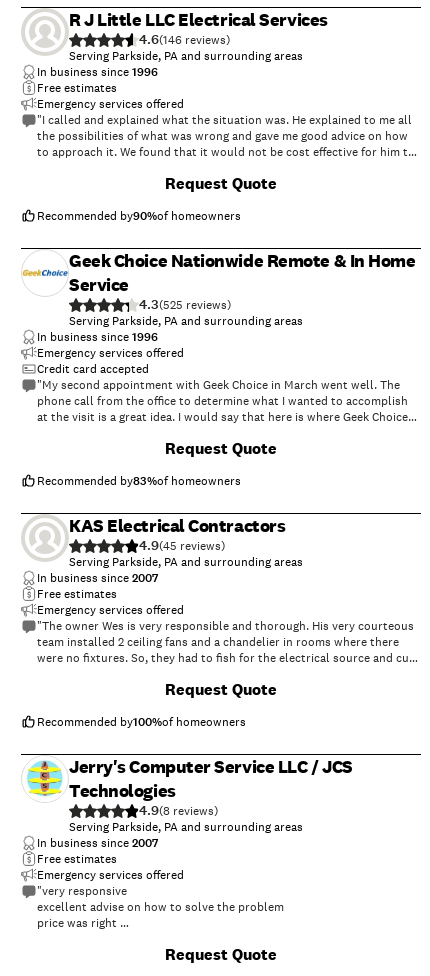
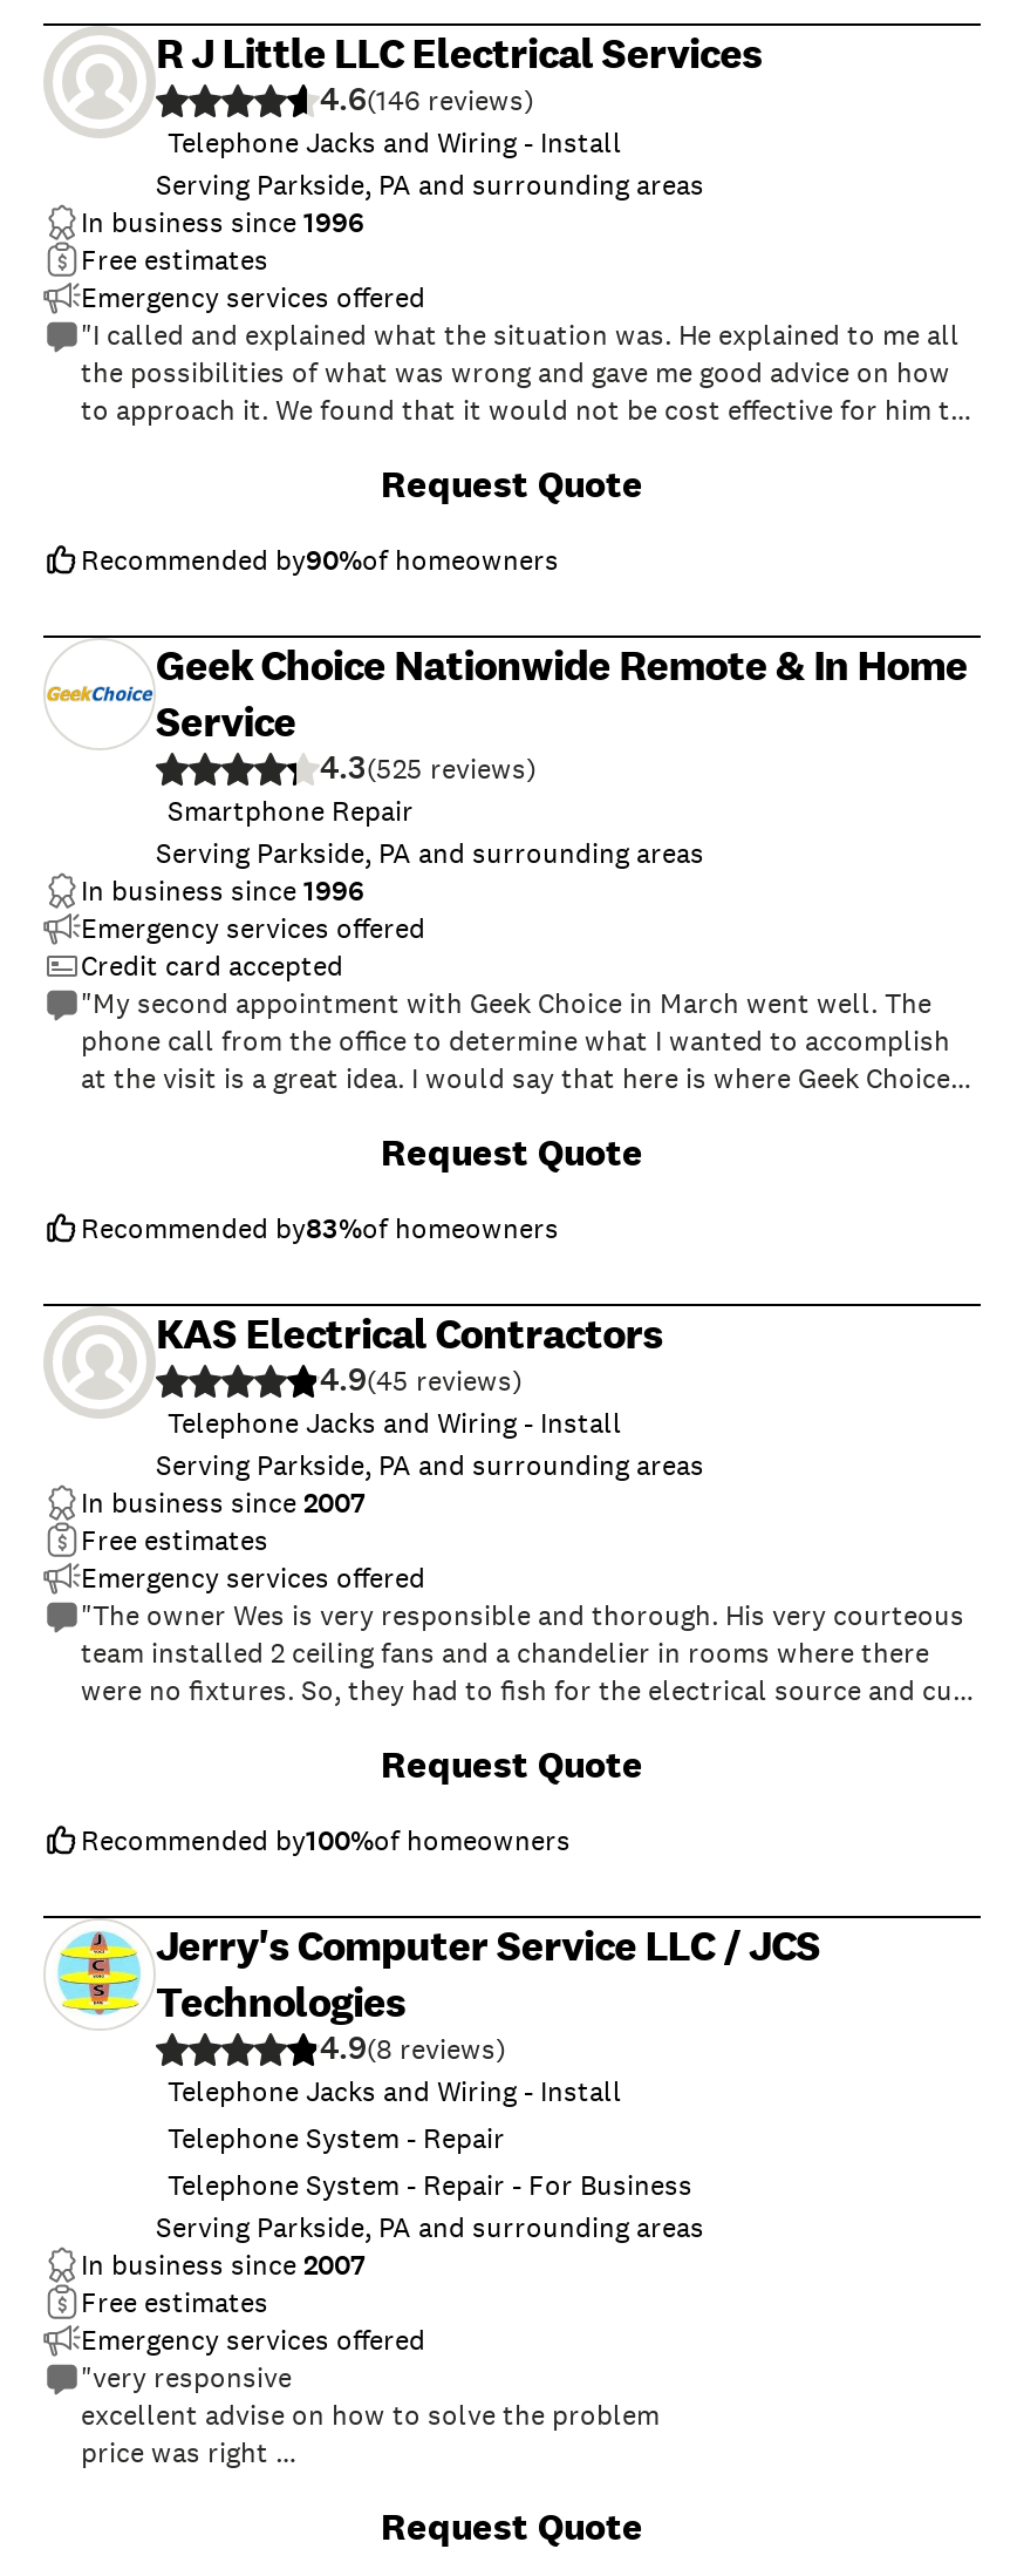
+ Telephone Jacks and Wiring - Install

+ Smartphone Repair

+ Telephone Jacks and Wiring - Install

+ Telephone Jacks and Wiring - Install
+ Telephone System - Repair
+ Telephone System - Repair - For Business
